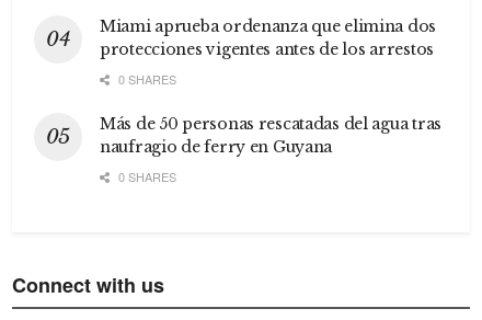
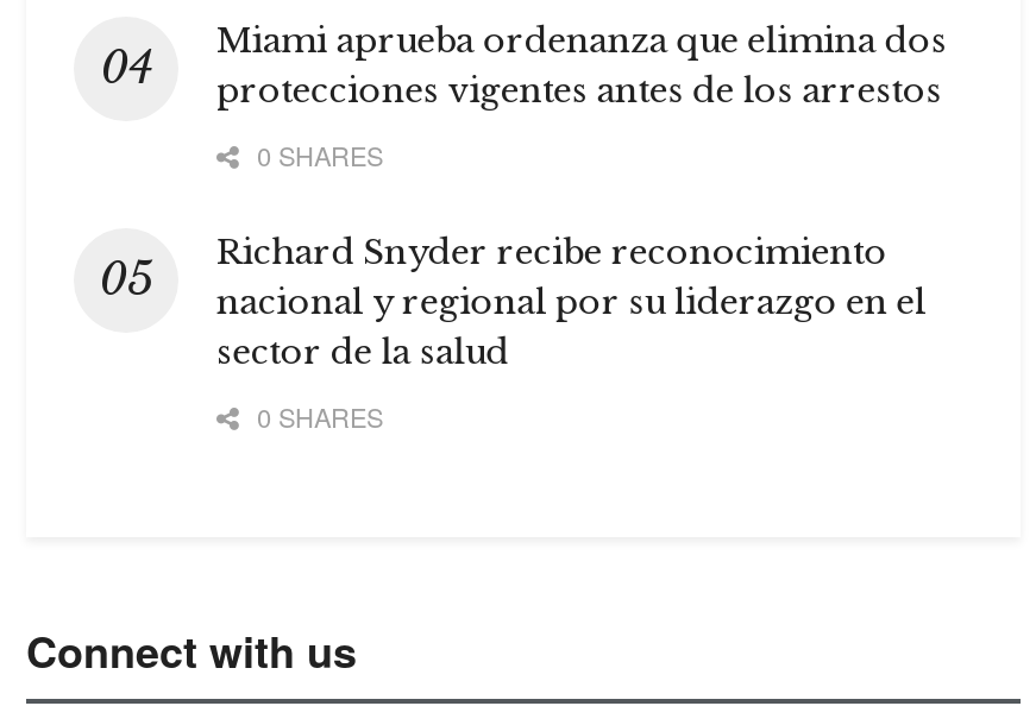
- Más de 50 personas rescatadas del agua tras
- naufragio de ferry en Guyana
+ Richard Snyder recibe reconocimiento
+ nacional y regional por su liderazgo en el
+ sector de la salud
